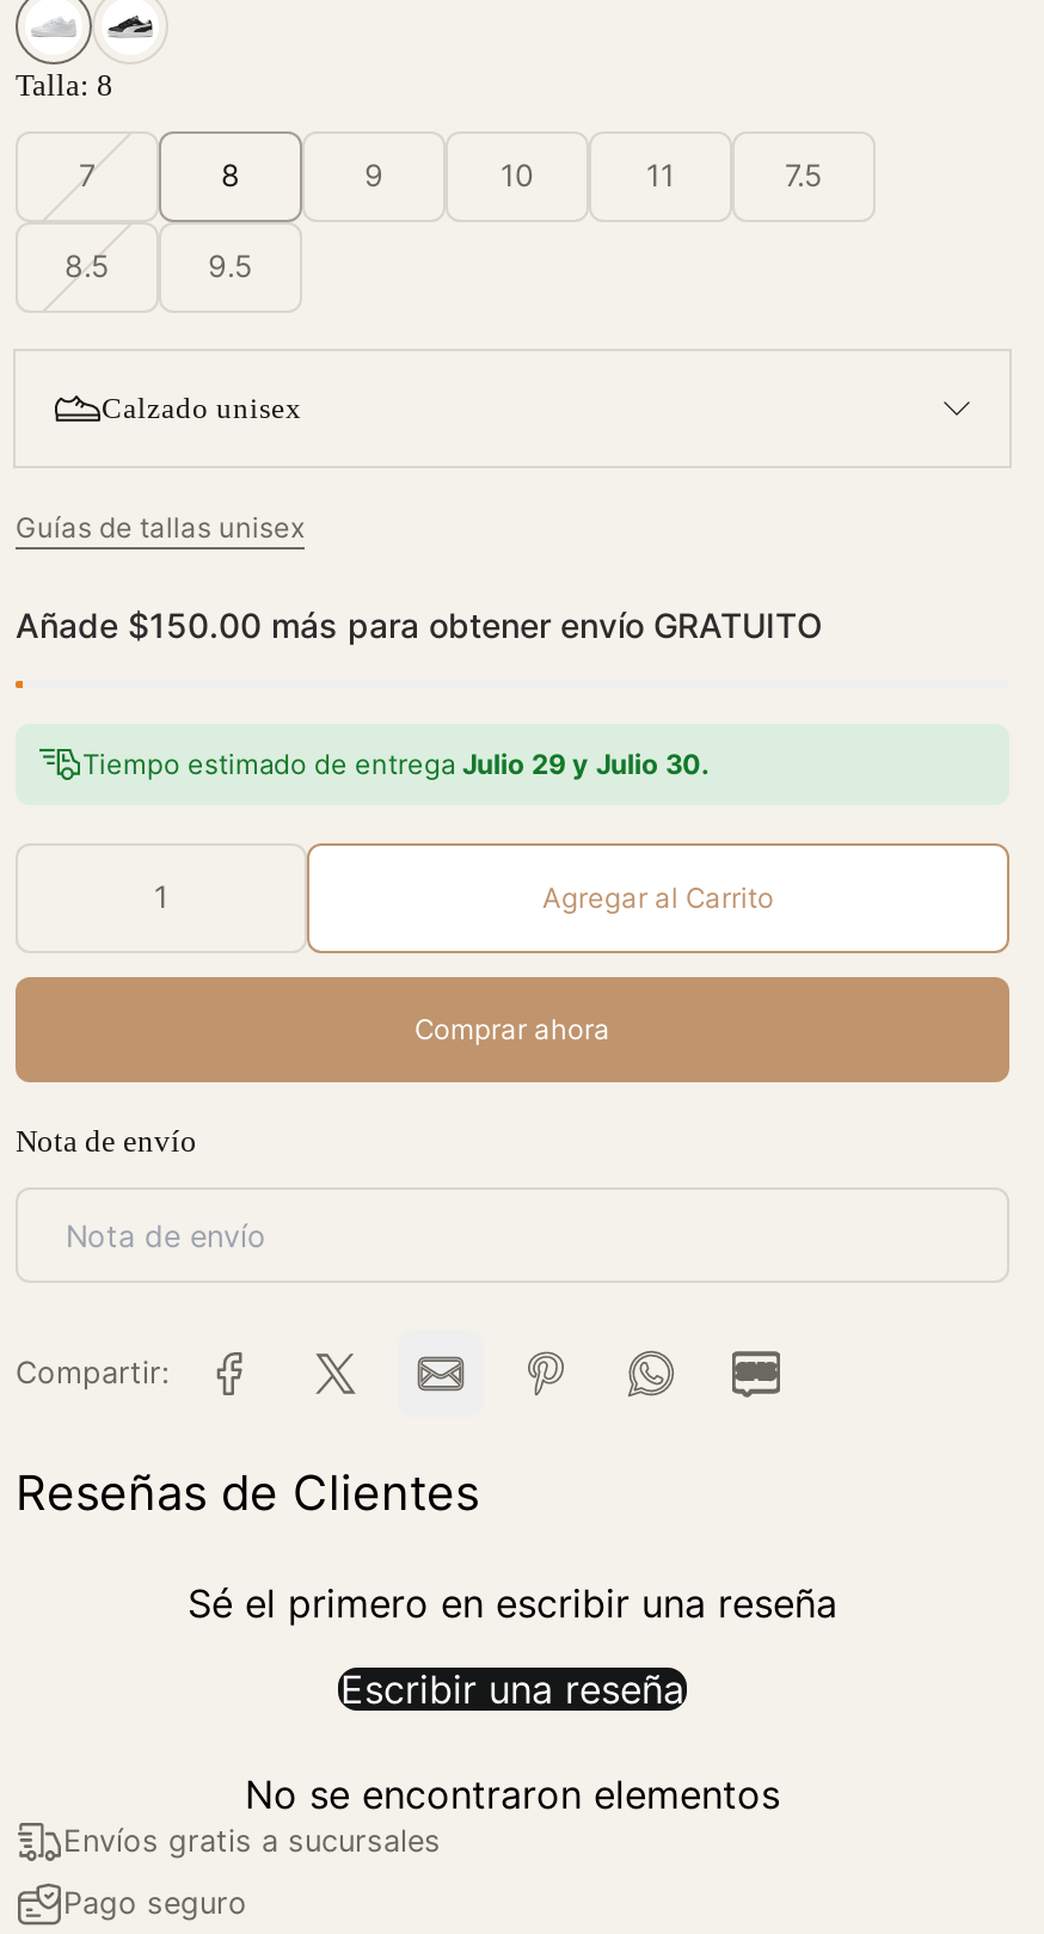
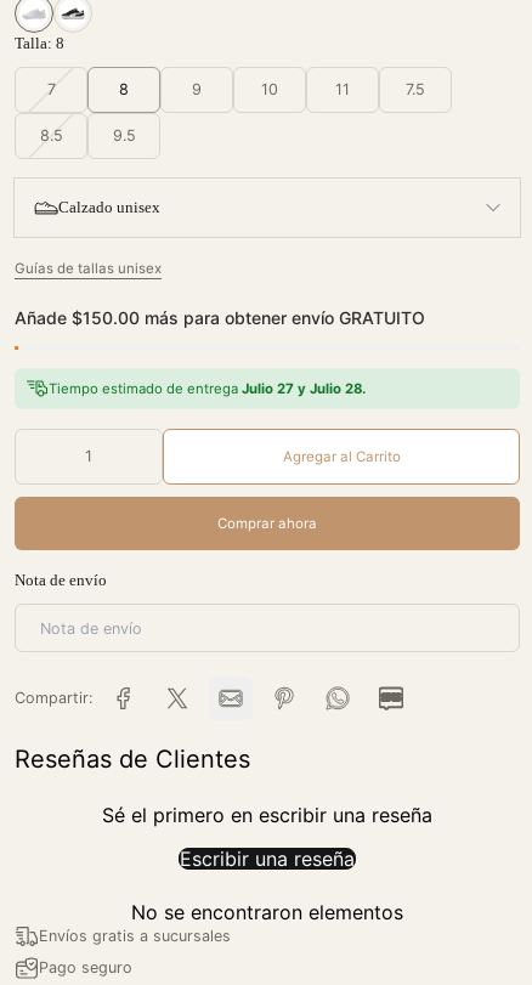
- Tiempo estimado de entrega Julio 29 y Julio 30.
+ Tiempo estimado de entrega Julio 27 y Julio 28.
